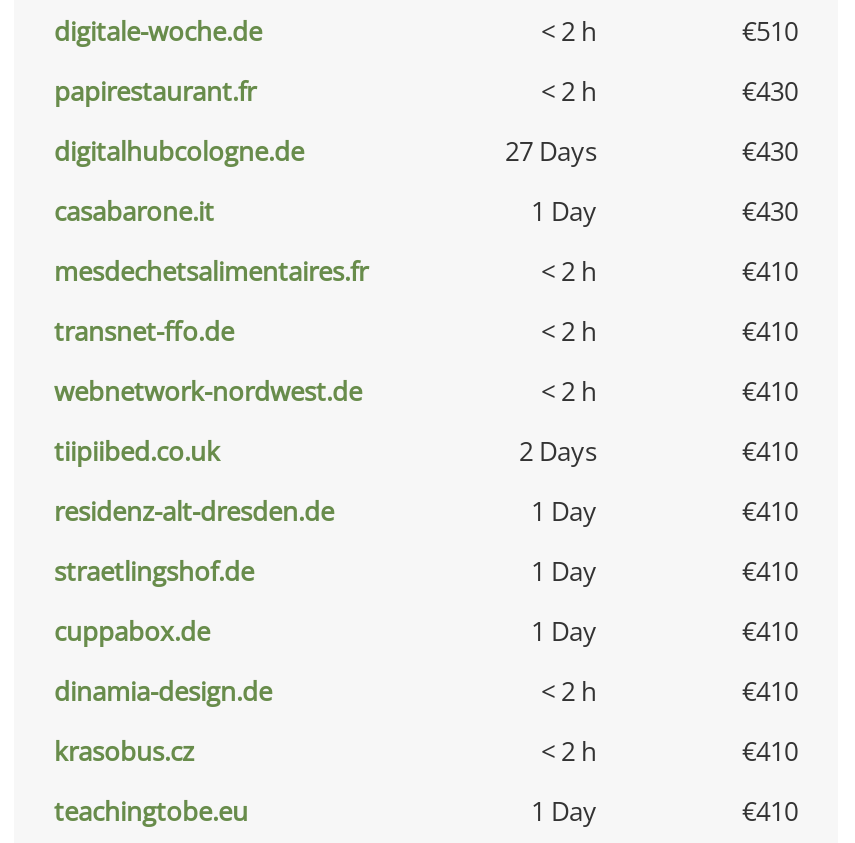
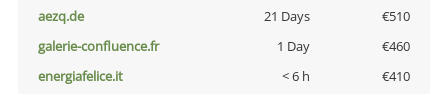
- digitale-woche.de
- < 2 h
+ aezq.de
+ 21 Days

- papirestaurant.fr
- < 2 h
- €430
- digitalhubcologne.de
- 27 Days
- €430
- casabarone.it
+ galerie-confluence.fr

- €430
- mesdechetsalimentaires.fr
- < 2 h
- €410
- transnet-ffo.de
- < 2 h
- €410
- webnetwork-nordwest.de
- < 2 h
- €410
- tiipiibed.co.uk
- 2 Days
- €410
- residenz-alt-dresden.de
- 1 Day
- €410
- straetlingshof.de
- 1 Day
- €410
- cuppabox.de
- 1 Day
- €410
- dinamia-design.de
- < 2 h
- €410
- krasobus.cz
- < 2 h
- €410
- teachingtobe.eu
- 1 Day
+ €460
+ energiafelice.it
+ < 6 h
